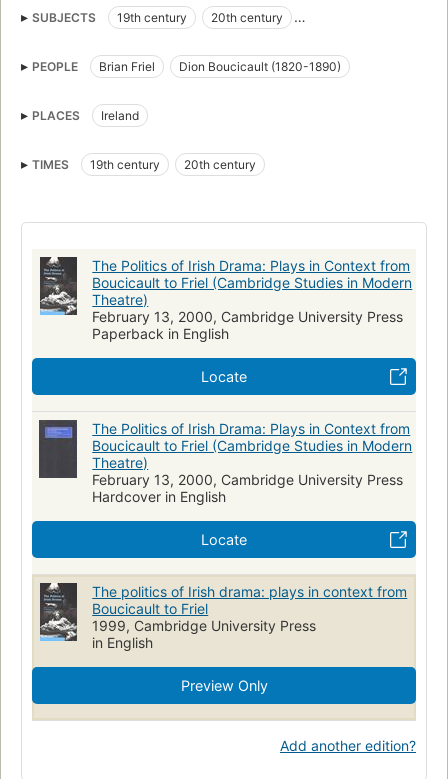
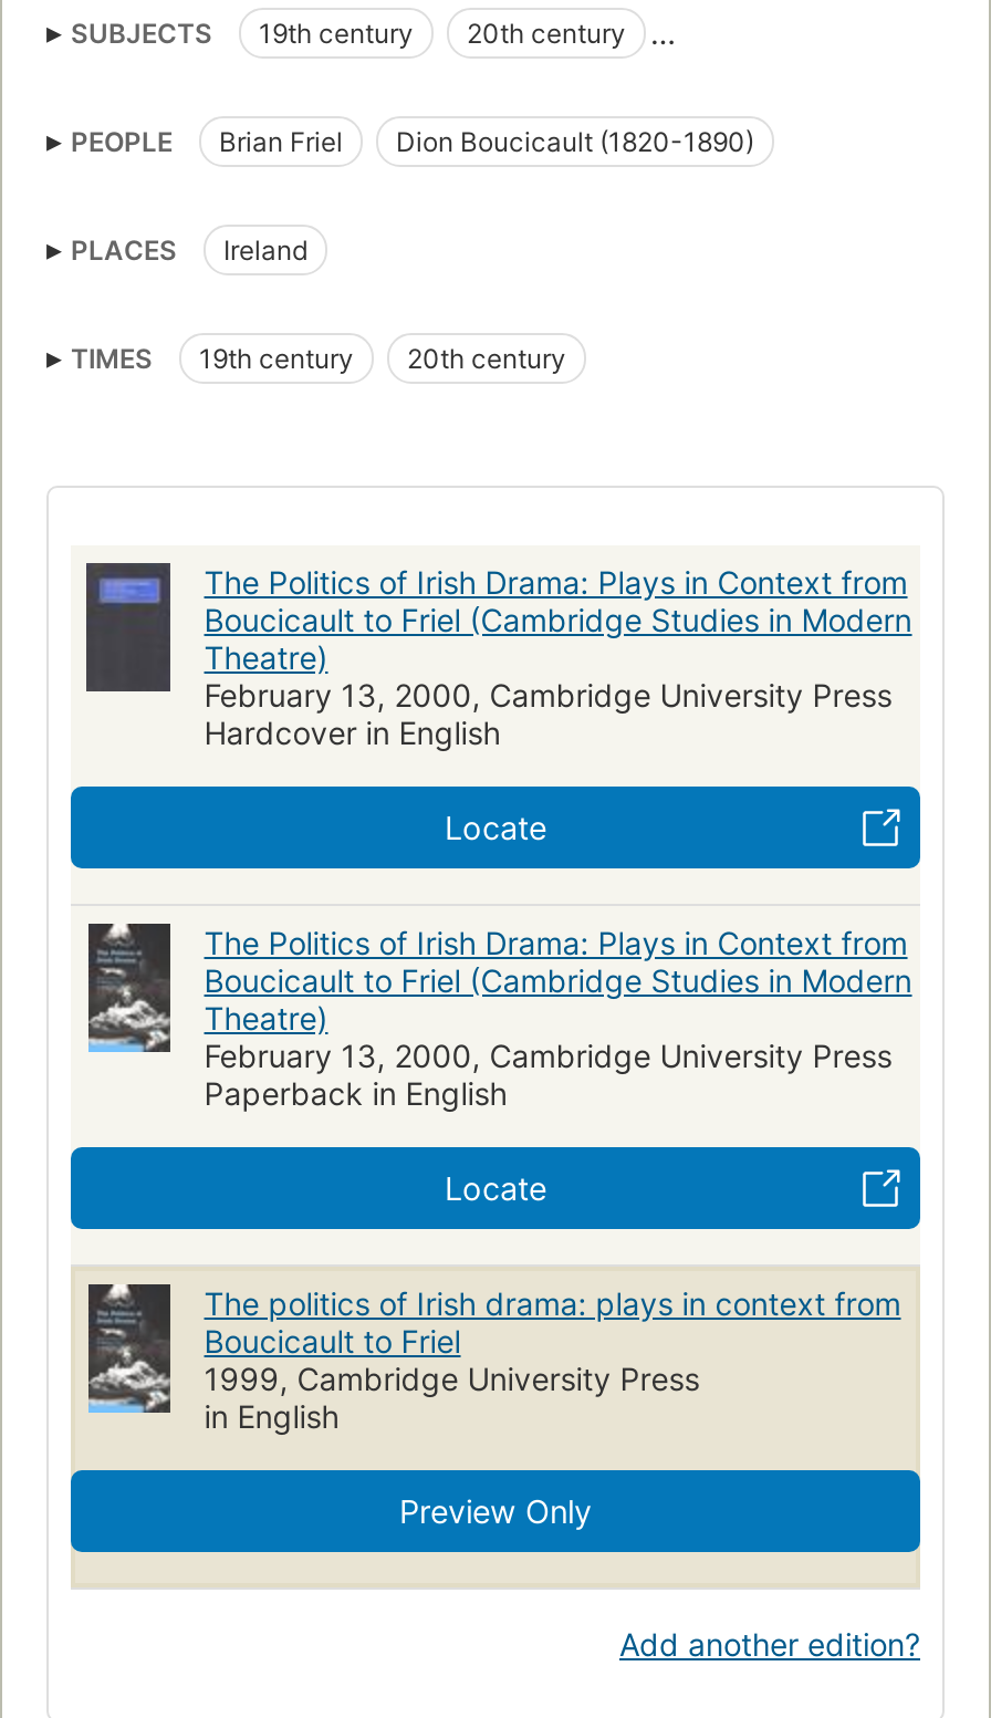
moved down: [image] | Paperback in English

moved up: [image] | Hardcover in English
